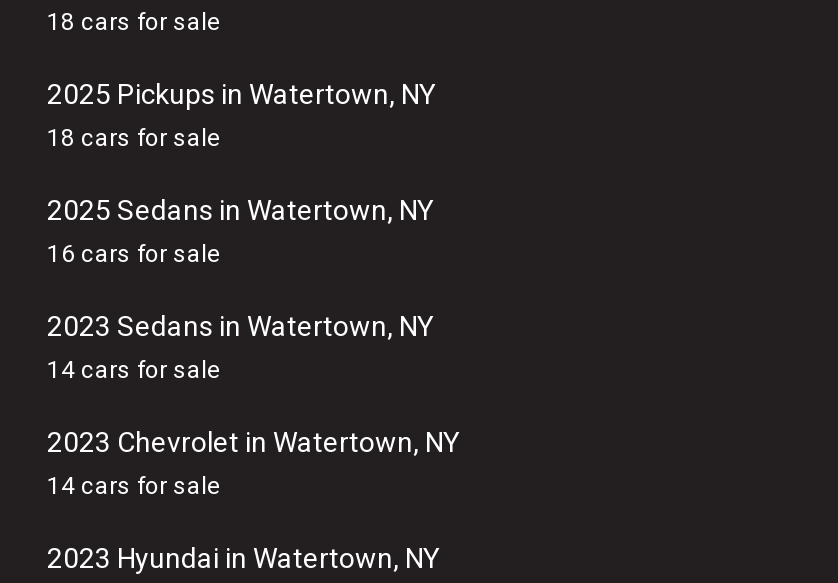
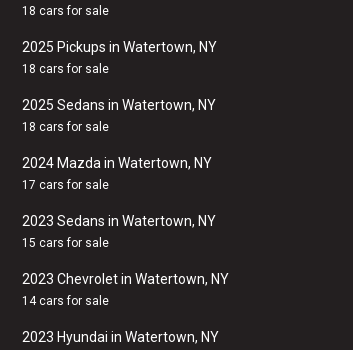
- 16 cars for sale
+ 18 cars for sale
+ 2024 Mazda in Watertown, NY
+ 17 cars for sale

- 14 cars for sale
+ 15 cars for sale
